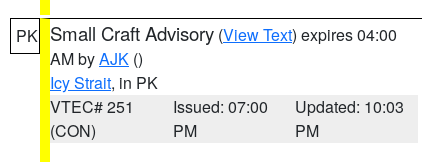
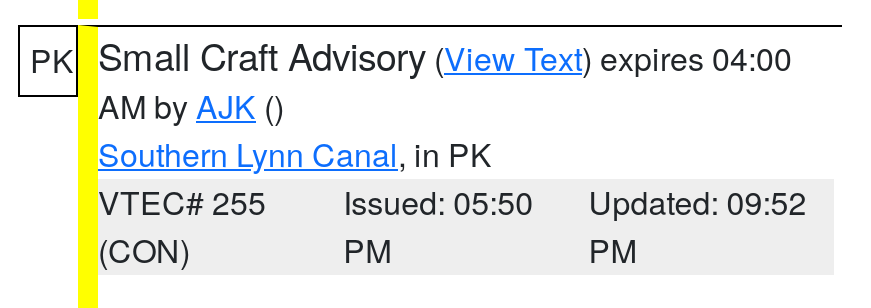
- Icy Strait, in PK
- VTEC# 251
+ Southern Lynn Canal, in PK
+ VTEC# 255

- Issued: 07:00
+ Issued: 05:50

- Updated: 10:03
+ Updated: 09:52
